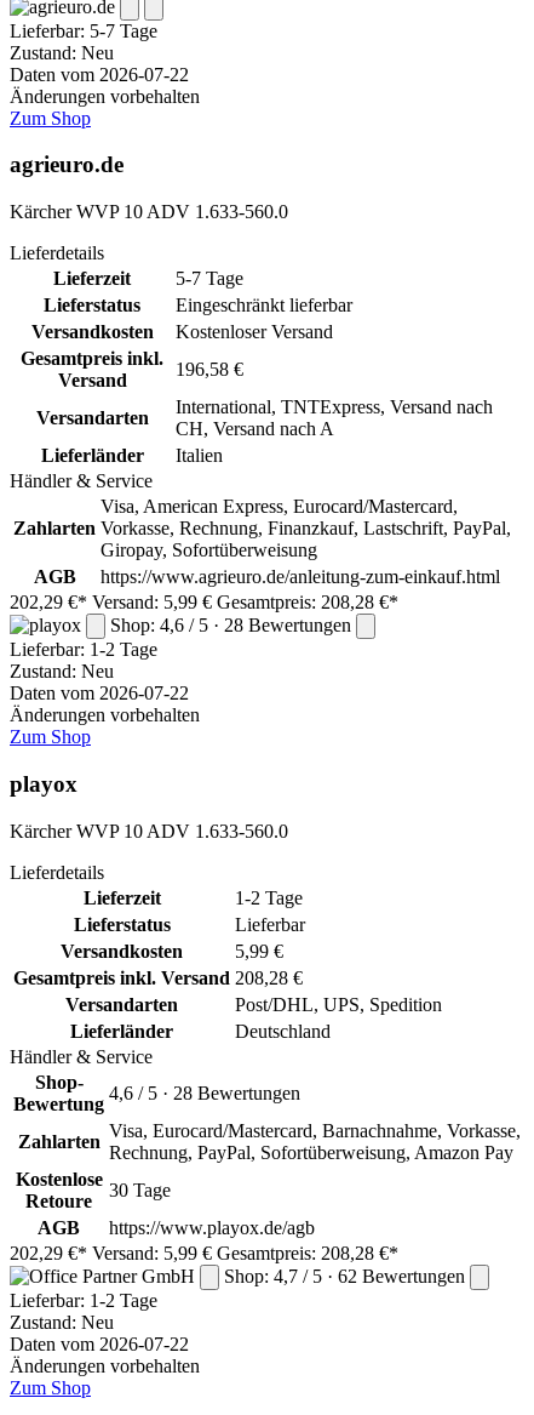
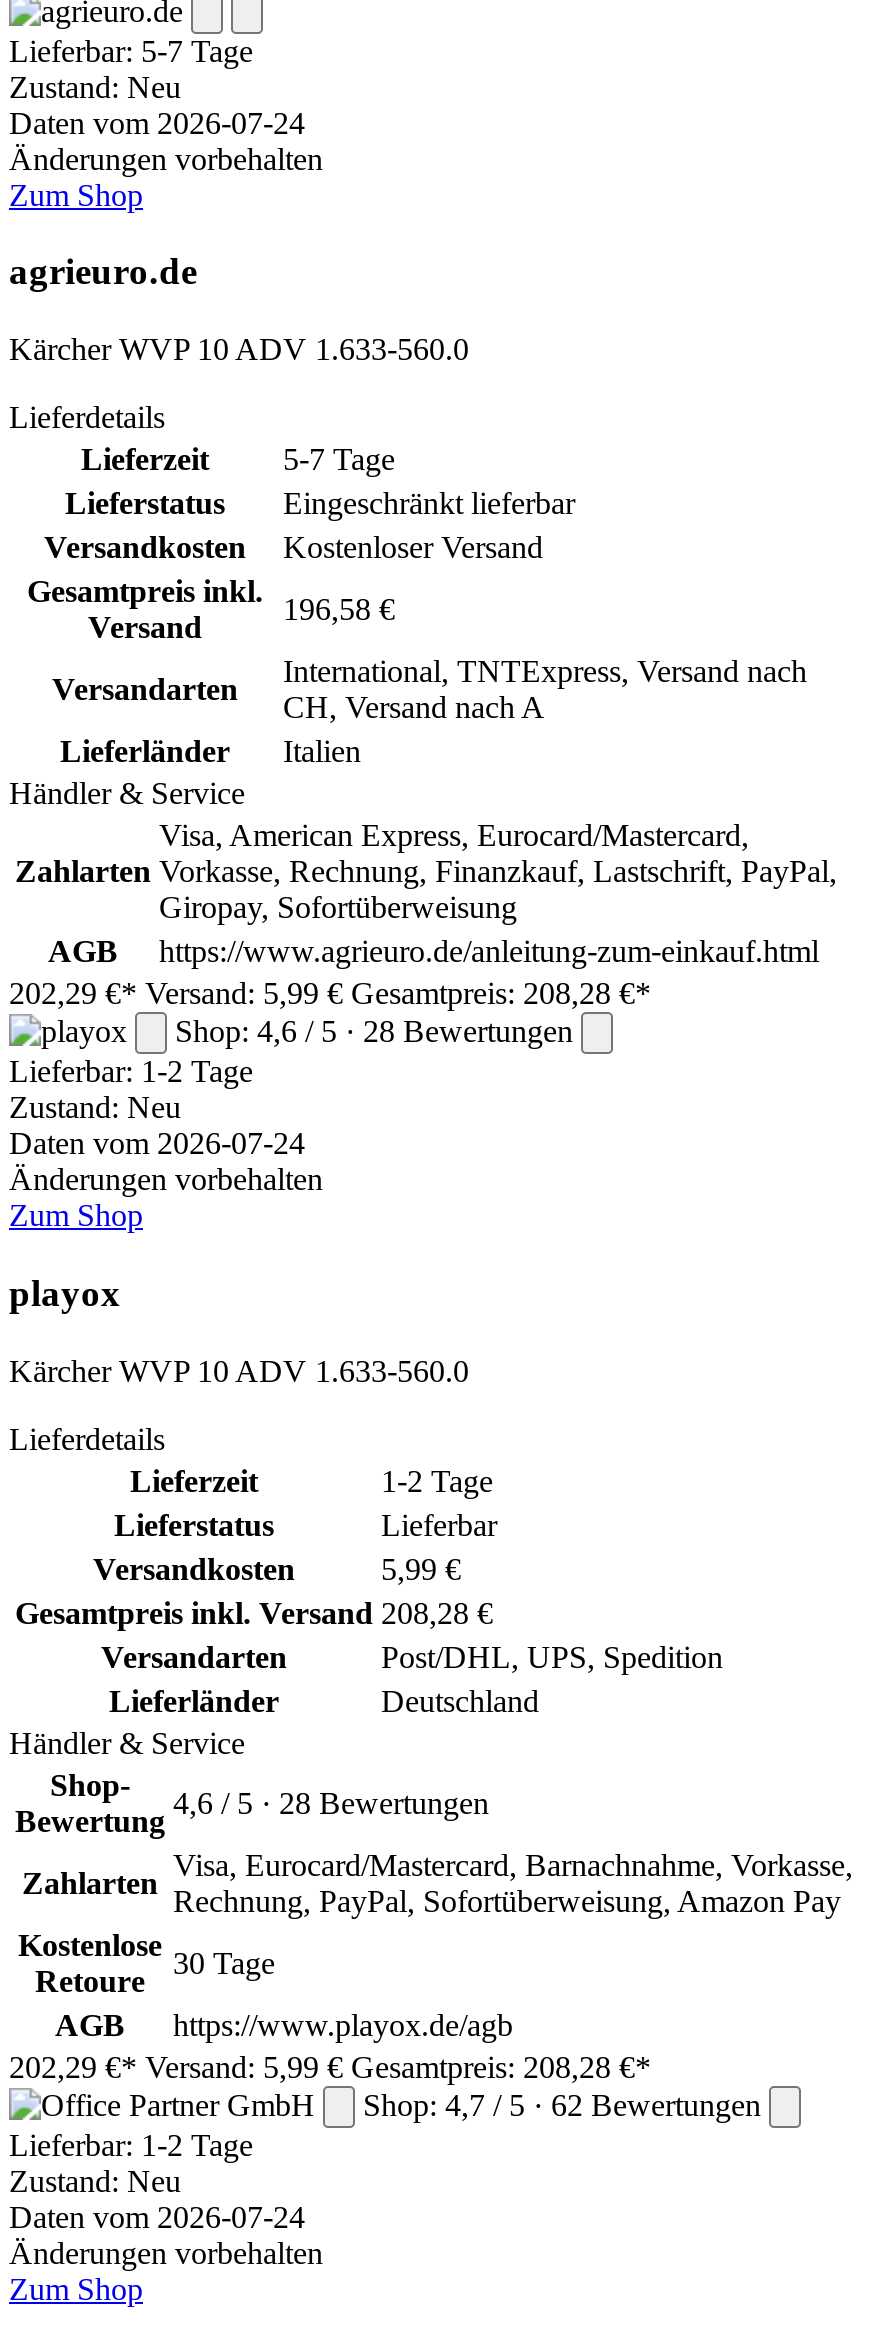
- Daten vom 2026-07-22
+ Daten vom 2026-07-24

- Daten vom 2026-07-22
+ Daten vom 2026-07-24

- Daten vom 2026-07-22
+ Daten vom 2026-07-24
